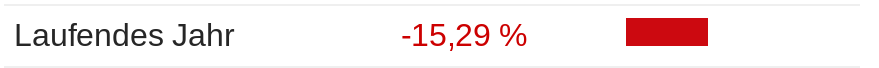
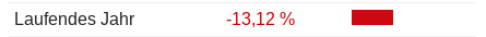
- -15,29 %
+ -13,12 %
